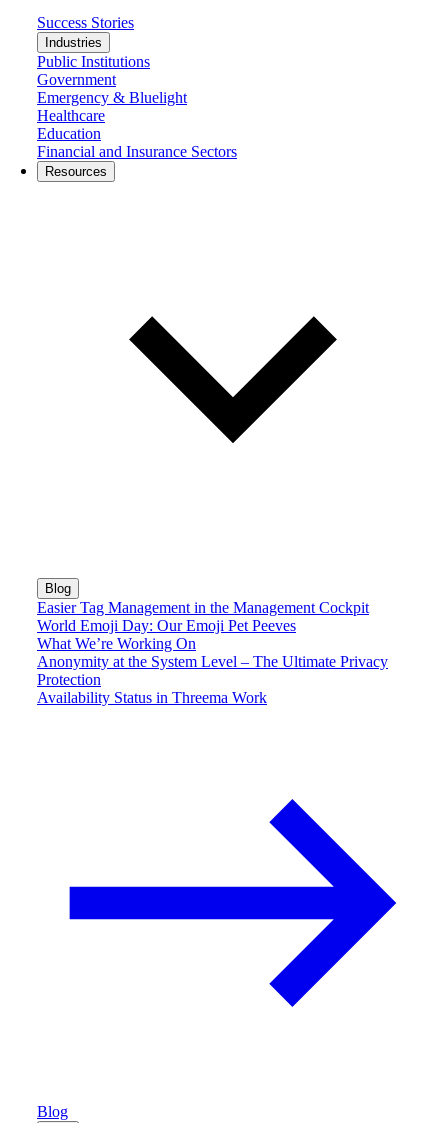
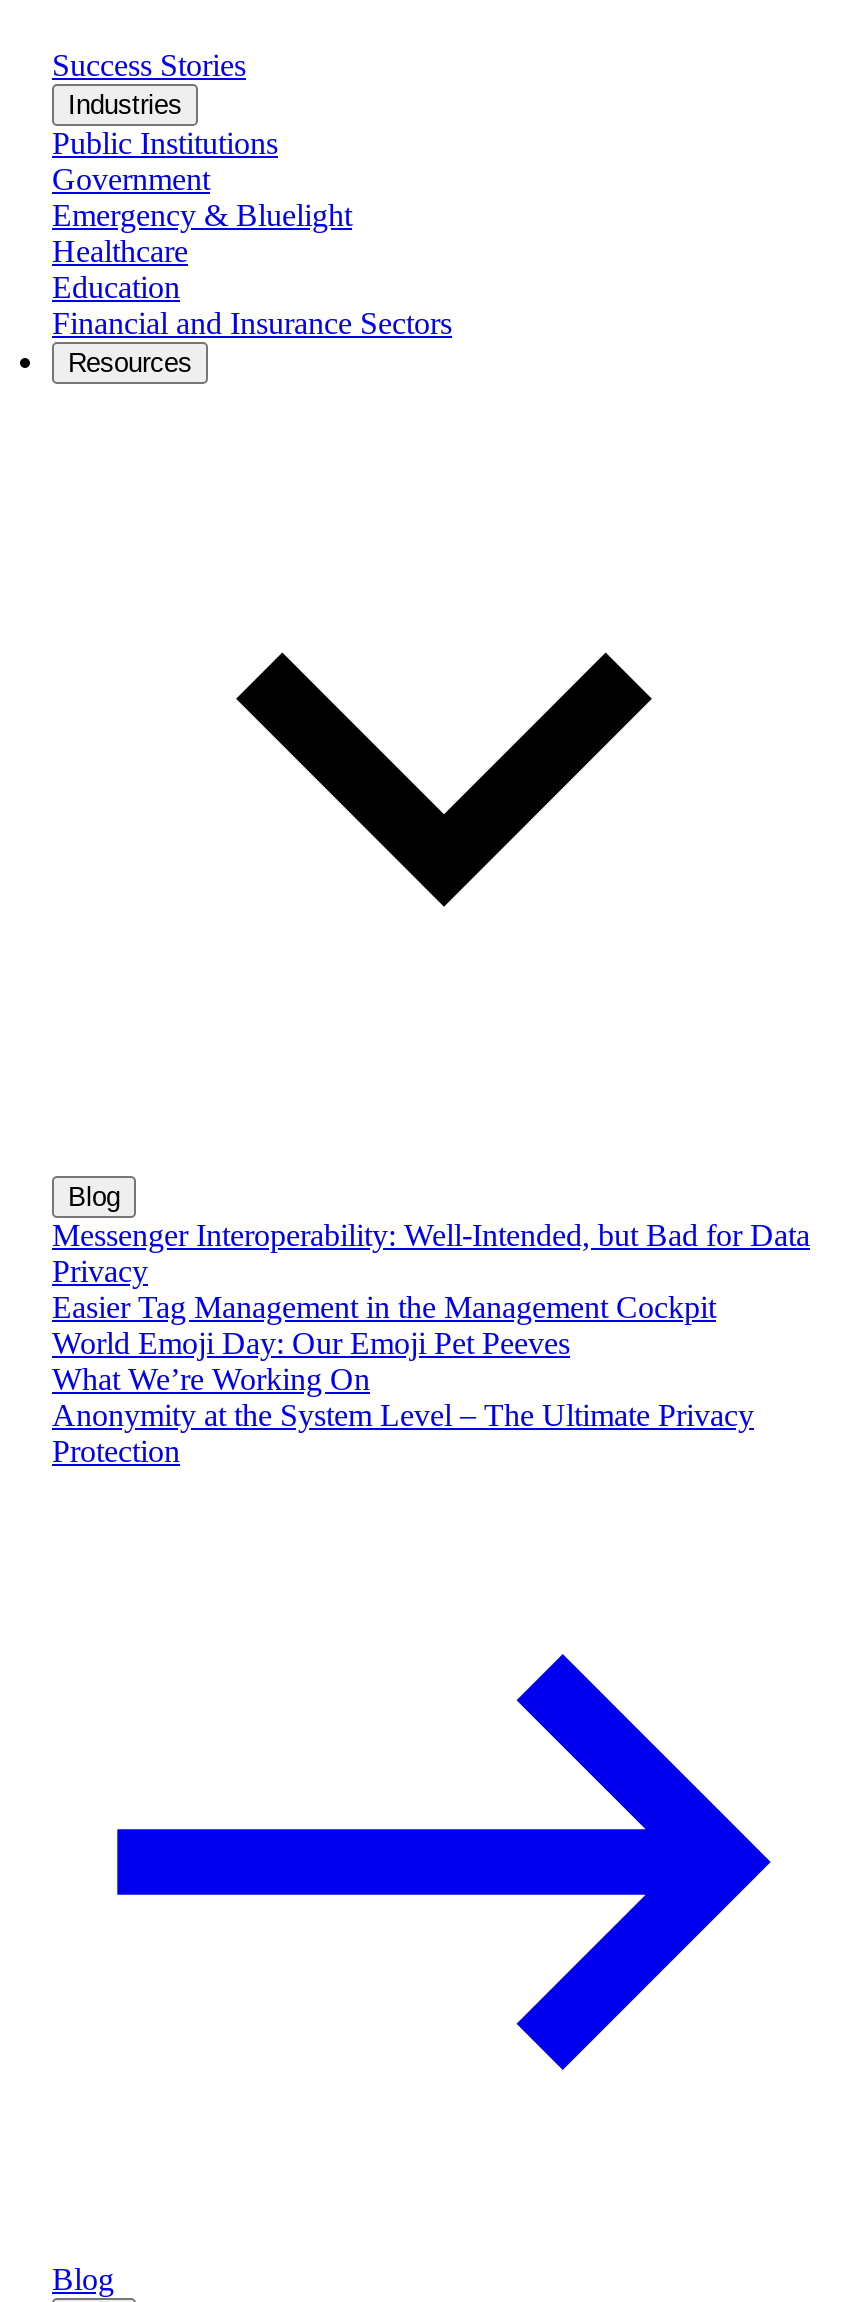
+ Messenger Interoperability: Well-Intended, but Bad for Data
+ Privacy

moved down: Easier Tag Management in the Management Cockpit | World Emoji Day: Our Emoji Pet Peeves | What We’re Working On | Anonymity at the System Level – The Ultimate Privacy | Protection

- Availability Status in Threema Work
